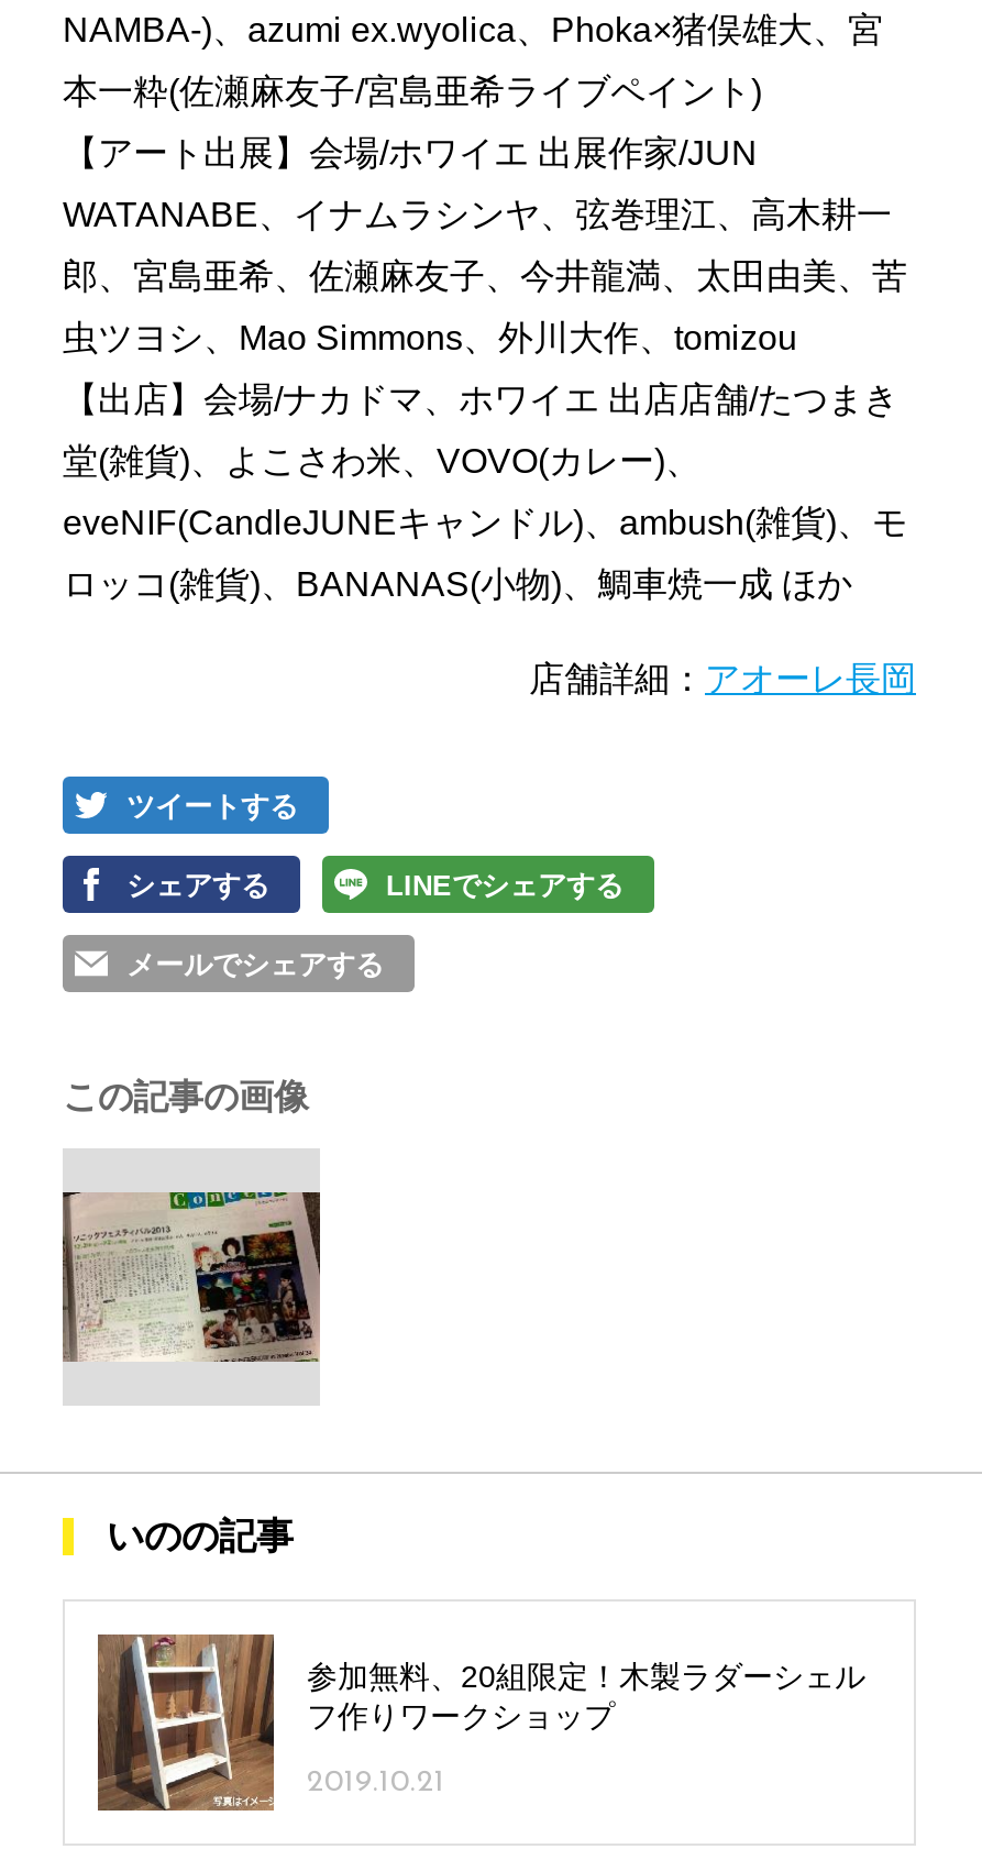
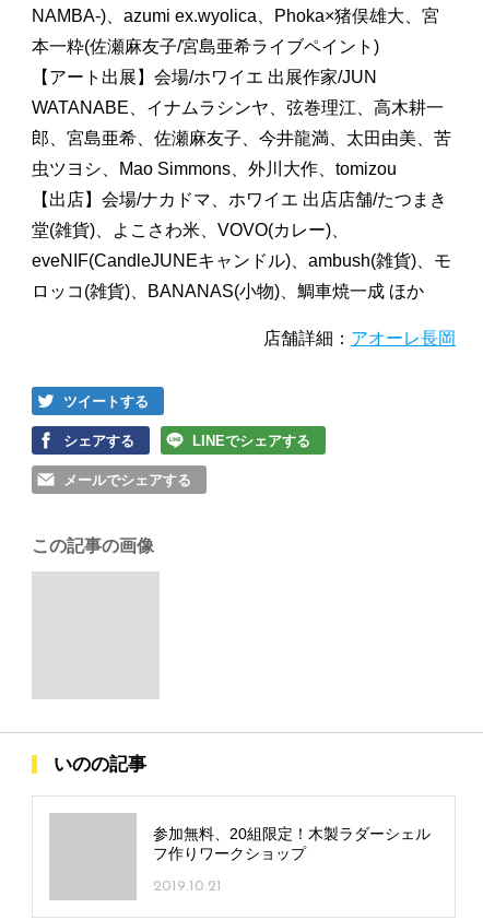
- [image]

- [image]
